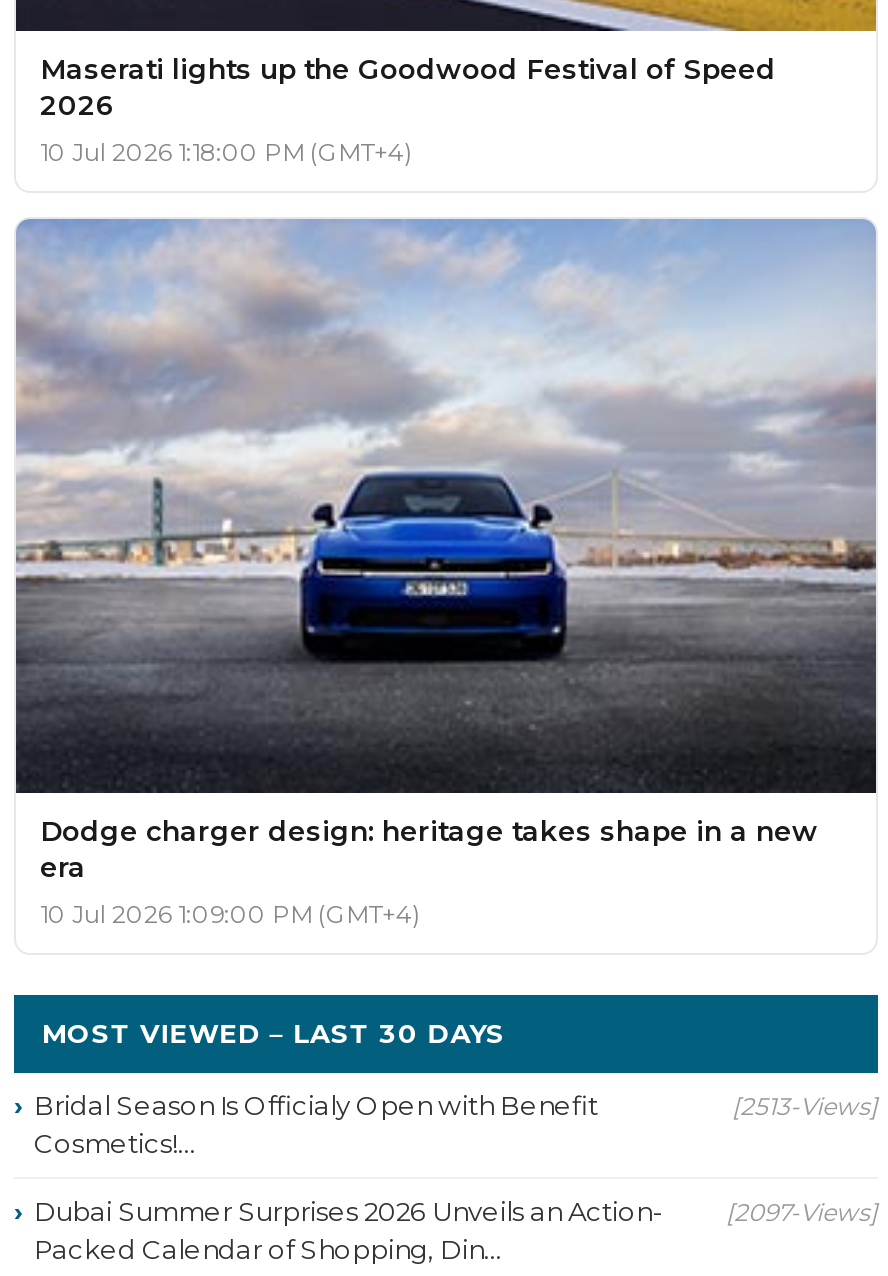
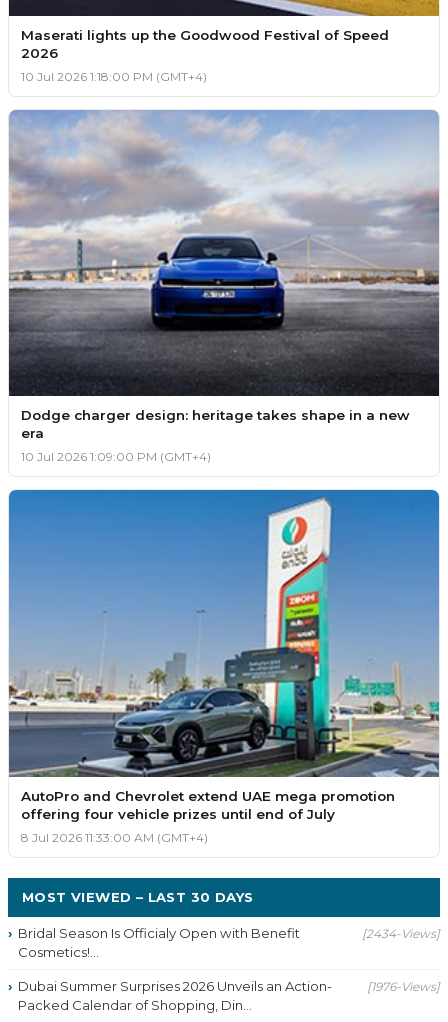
+ [image]
+ AutoPro and Chevrolet extend UAE mega promotion
+ offering four vehicle prizes until end of July
+ 8 Jul 2026 11:33:00 AM (GMT+4)

- [2513-Views]
+ [2434-Views]

- [2097-Views]
+ [1976-Views]
